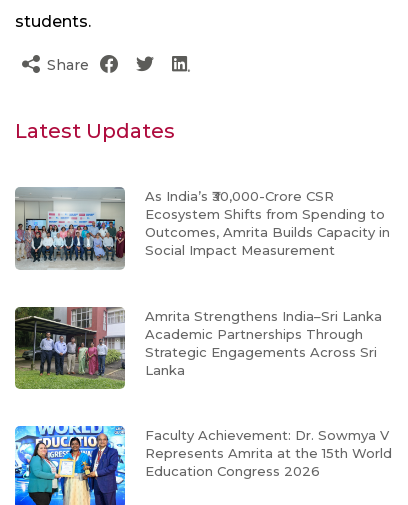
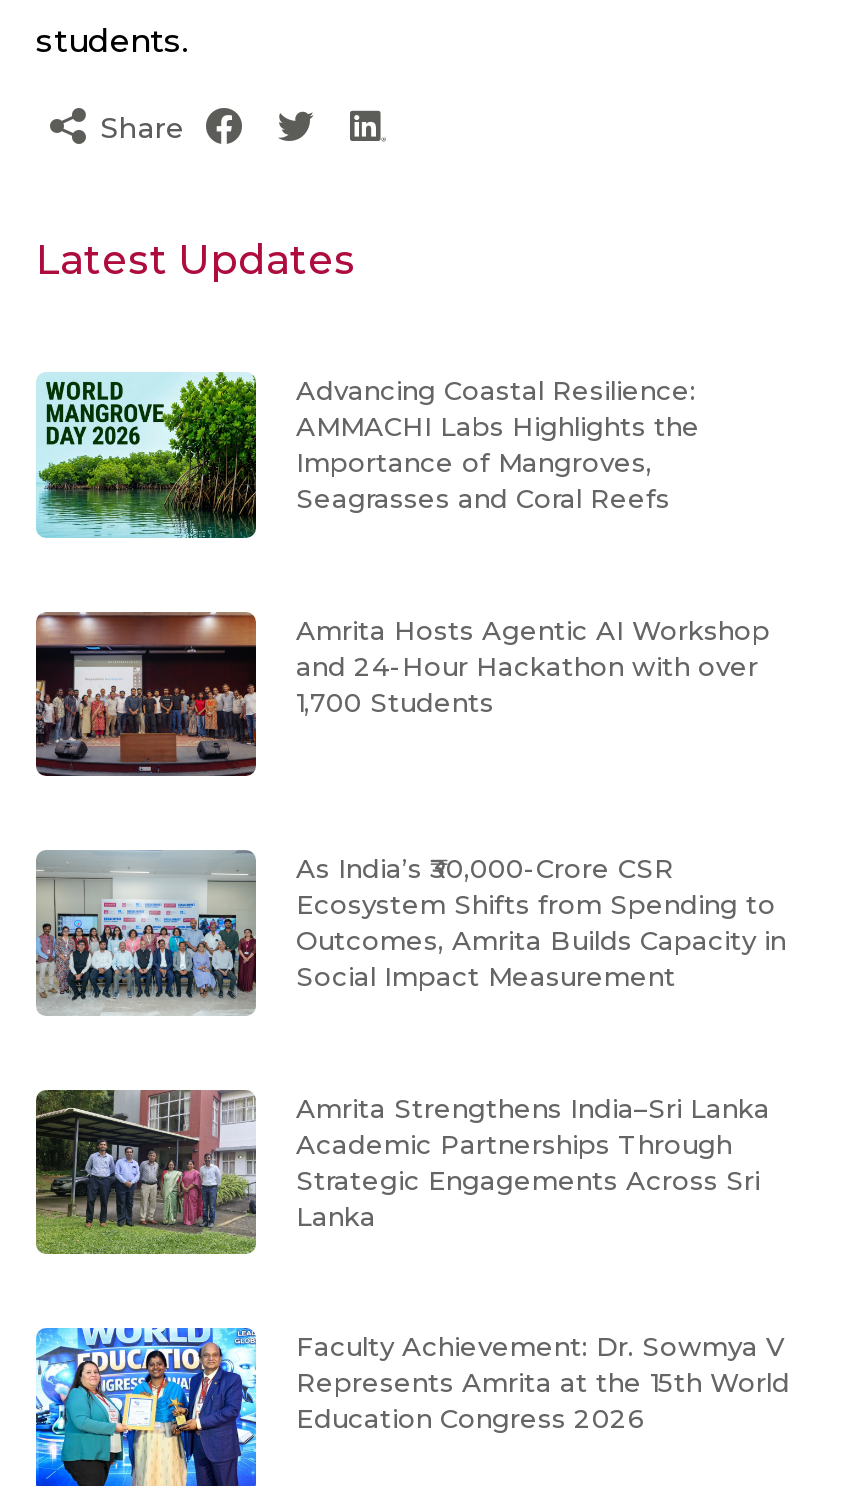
+ [image]
+ Amrita Hosts Agentic AI Workshop
+ and 24-Hour Hackathon with over
+ 1,700 Students

+ [image]
+ Advancing Coastal Resilience:
+ AMMACHI Labs Highlights the
+ Importance of Mangroves,
+ Seagrasses and Coral Reefs
